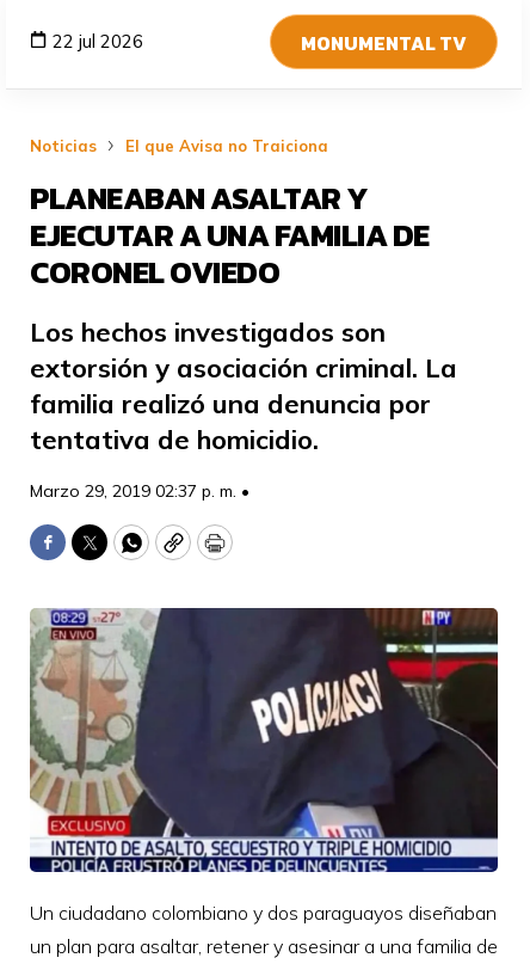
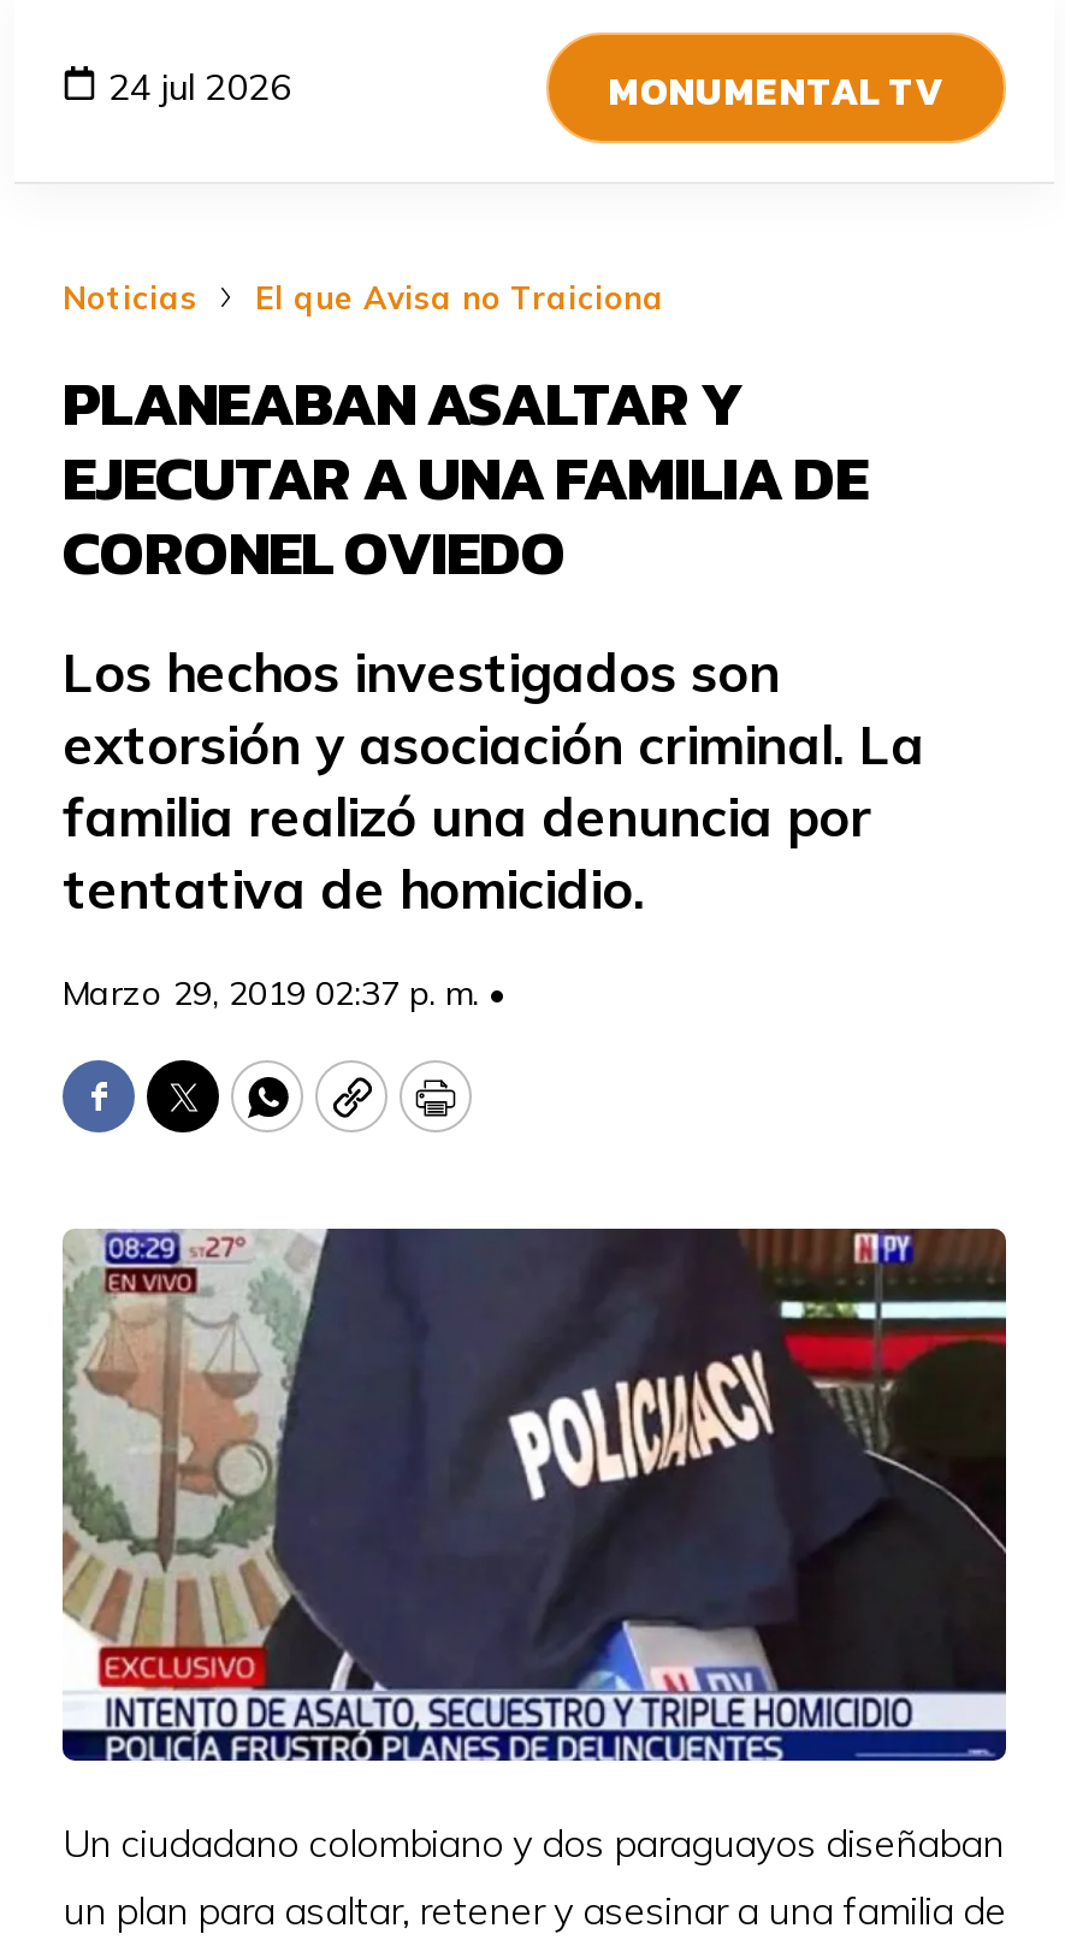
- 22 jul 2026
+ 24 jul 2026
